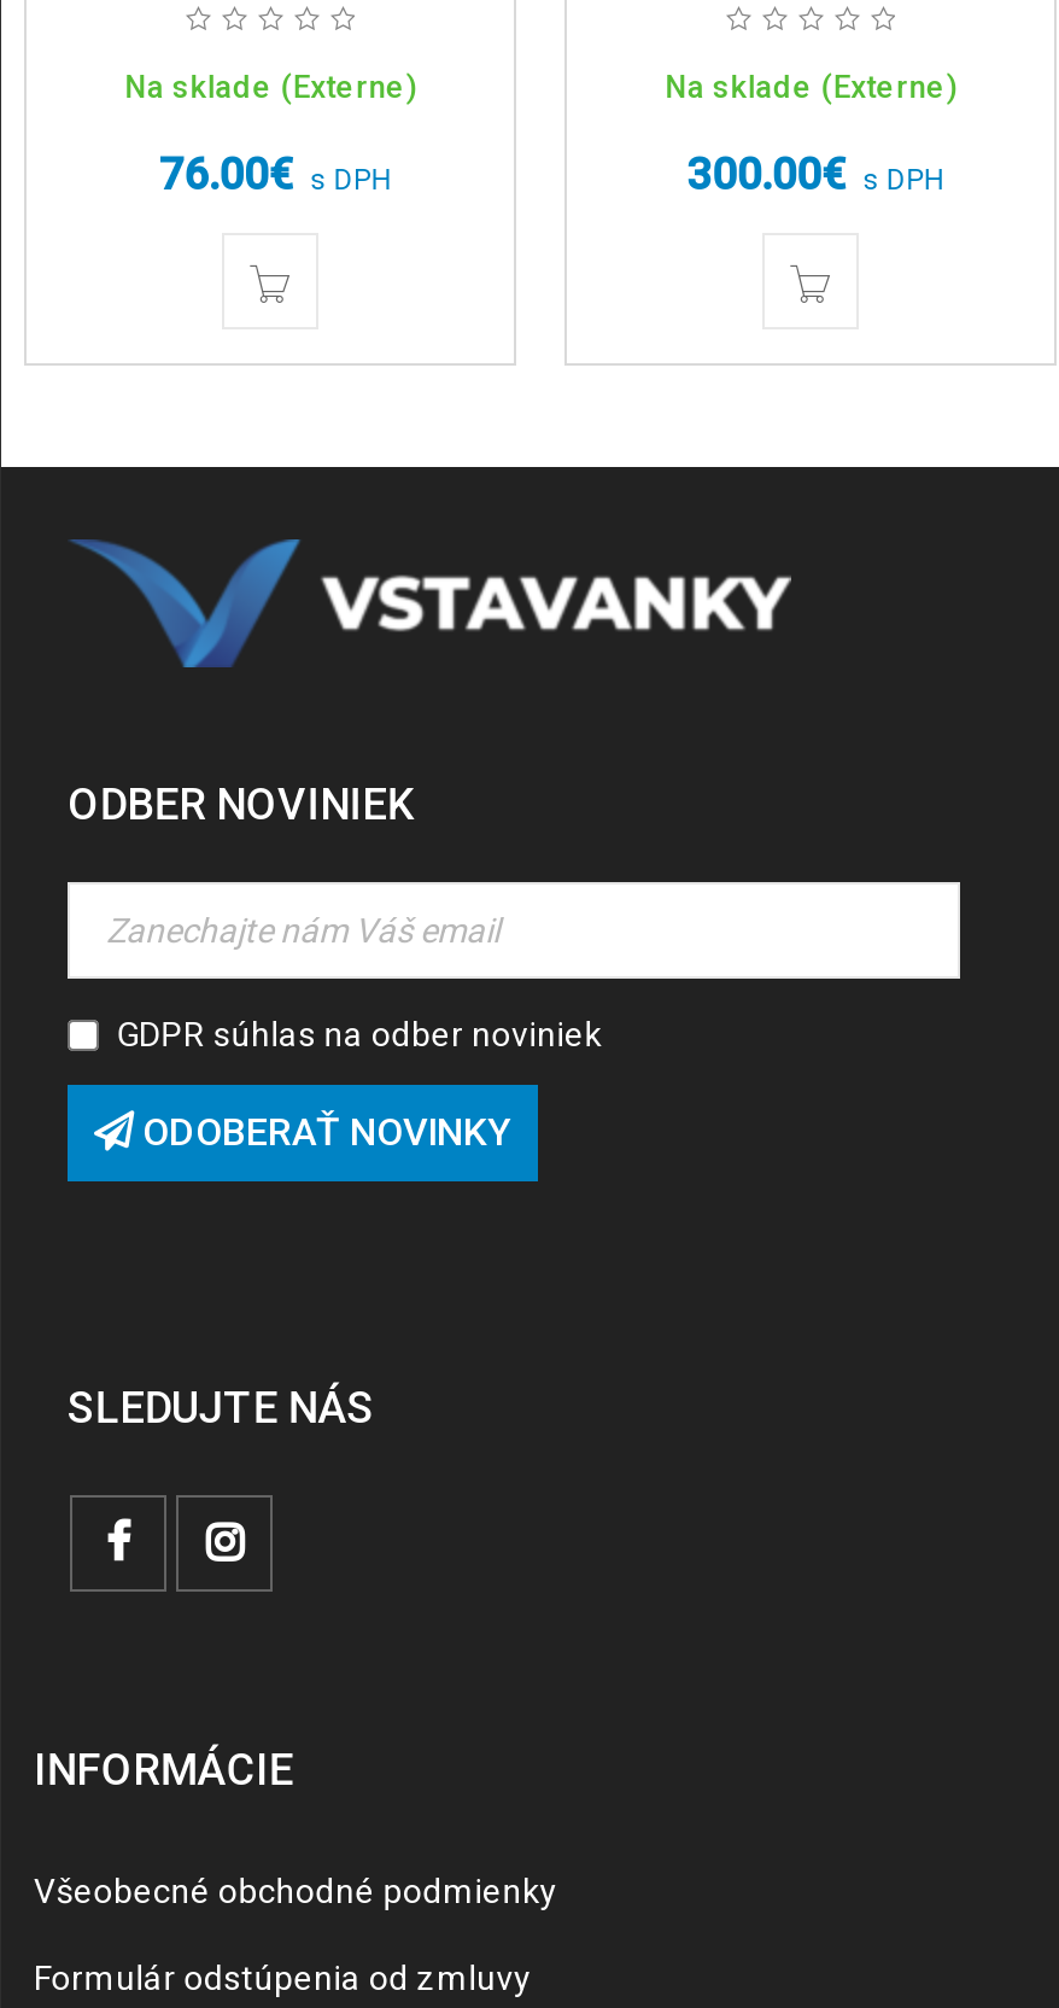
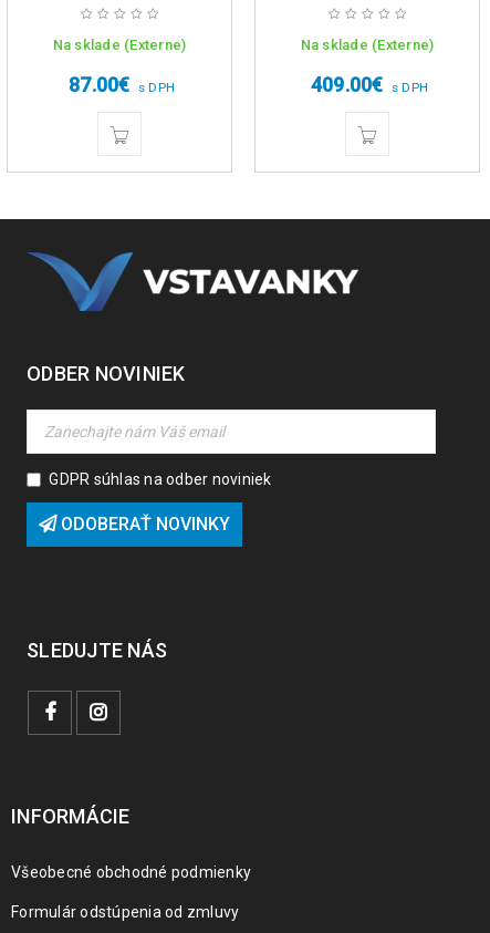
- 76.00€ s DPH
+ 87.00€ s DPH

- 300.00€ s DPH
+ 409.00€ s DPH
